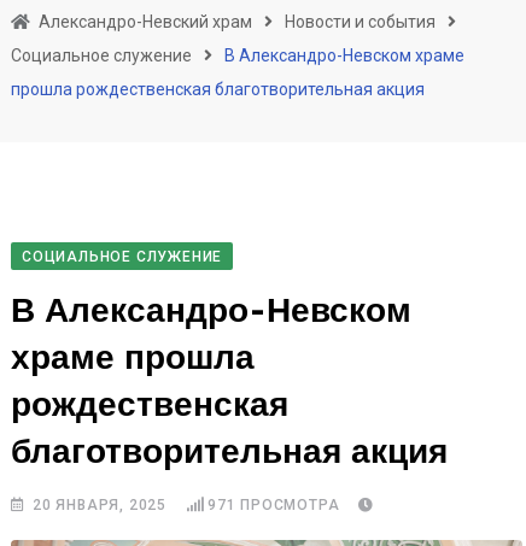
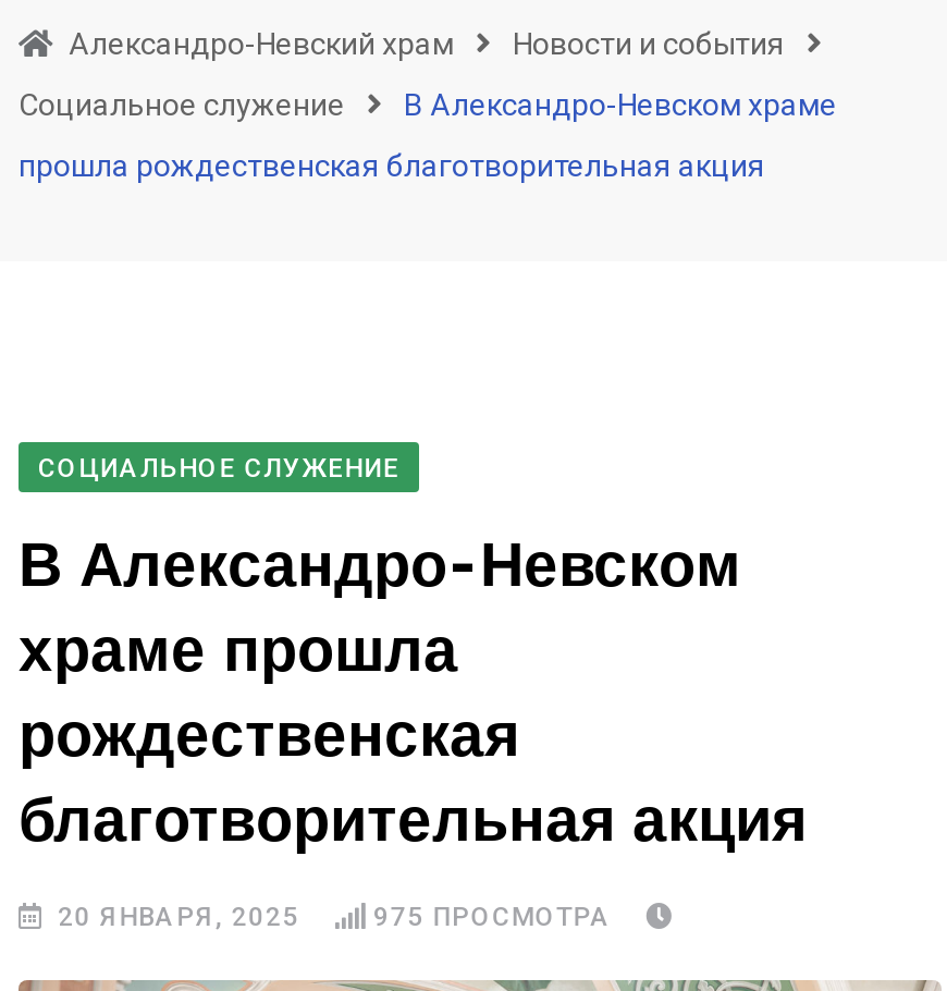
- 971 ПРОСМОТРА
+ 975 ПРОСМОТРА
